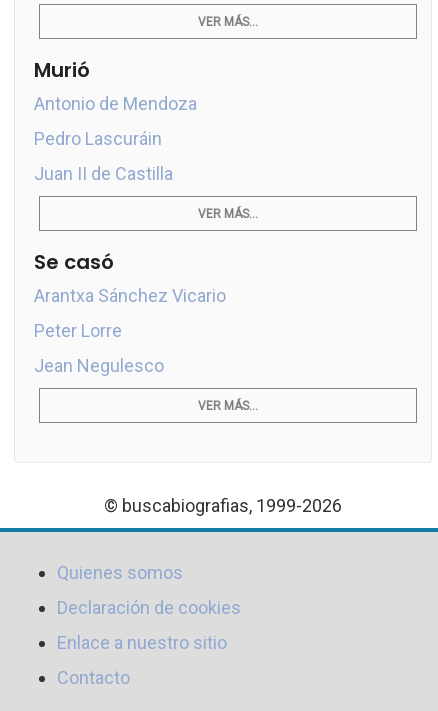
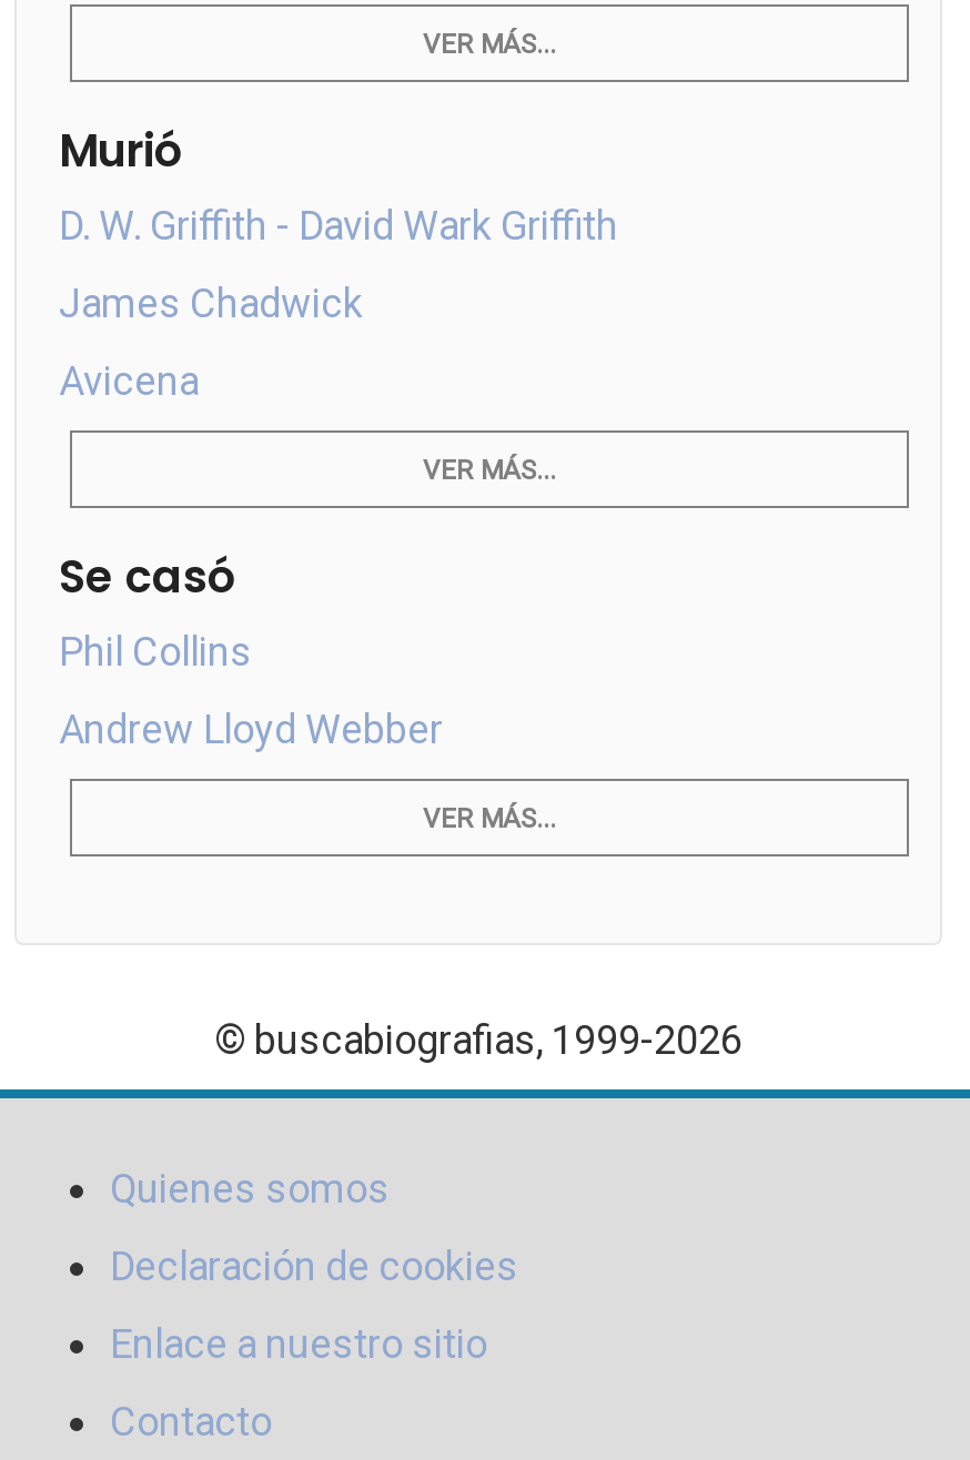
- Antonio de Mendoza
+ D. W. Griffith - David Wark Griffith

- Pedro Lascuráin
+ James Chadwick

- Juan II de Castilla
+ Avicena

- Arantxa Sánchez Vicario
- Peter Lorre
- Jean Negulesco
+ Phil Collins
+ Andrew Lloyd Webber
